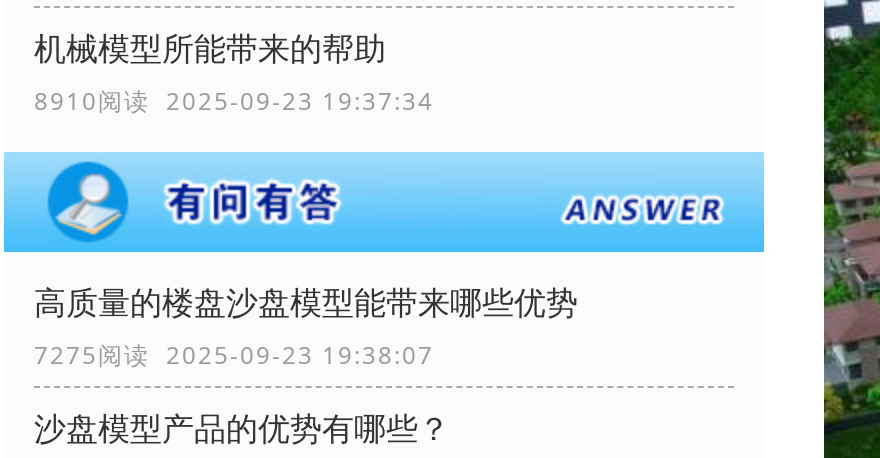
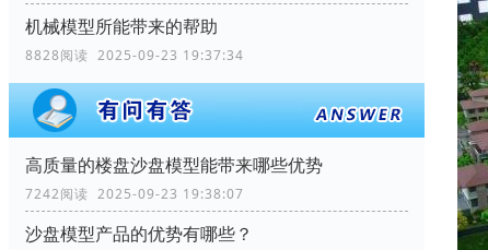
- 8910阅读 2025-09-23 19:37:34
+ 8828阅读 2025-09-23 19:37:34

- 7275阅读 2025-09-23 19:38:07
+ 7242阅读 2025-09-23 19:38:07
